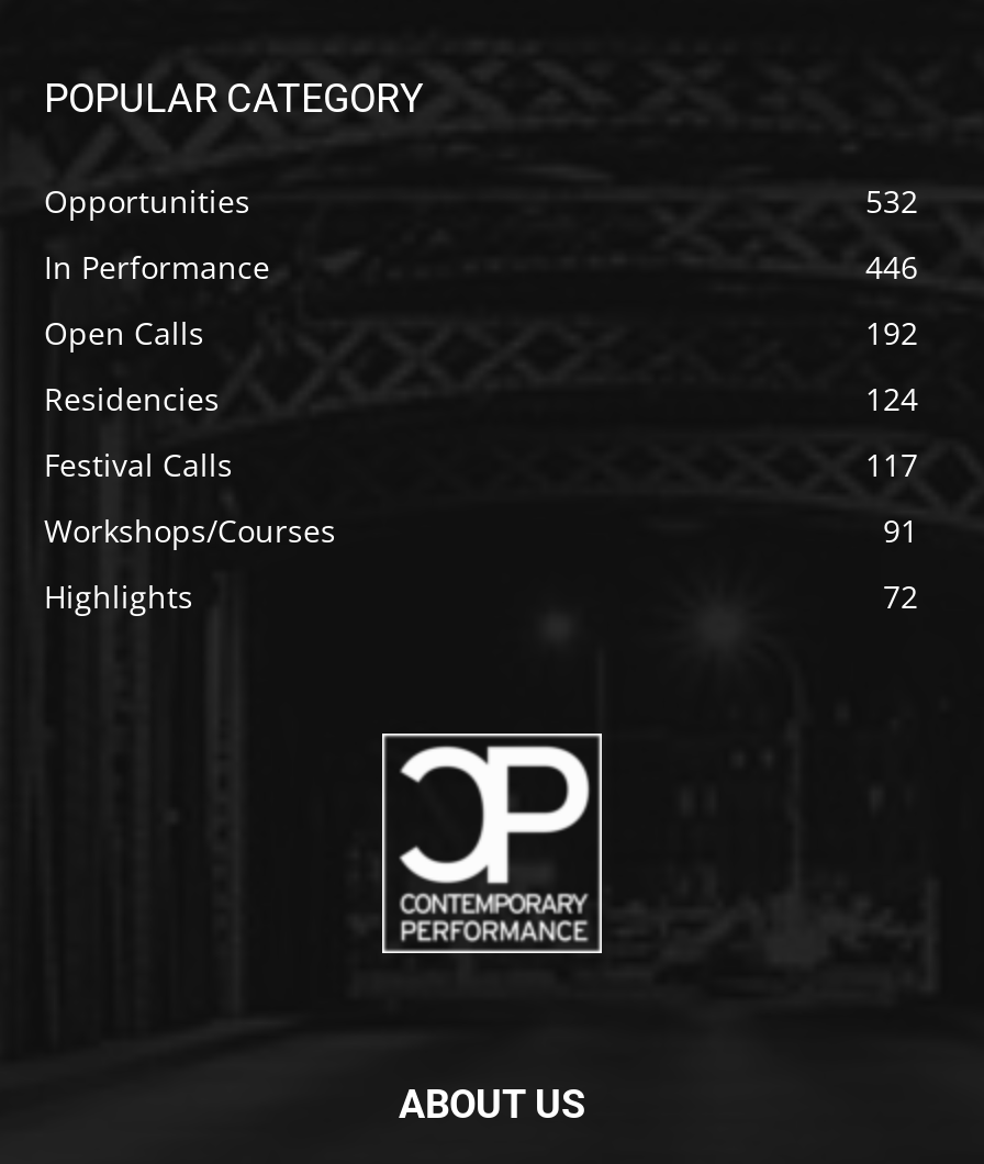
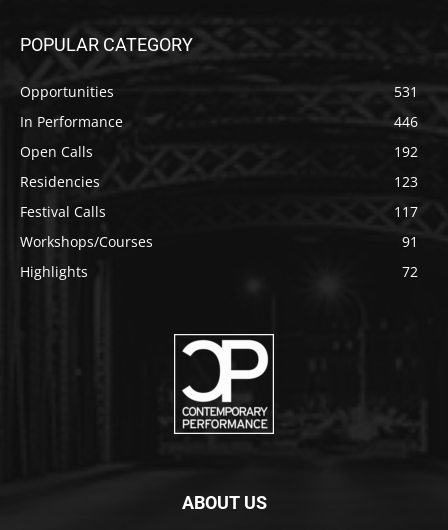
- 532
+ 531

- 124
+ 123
